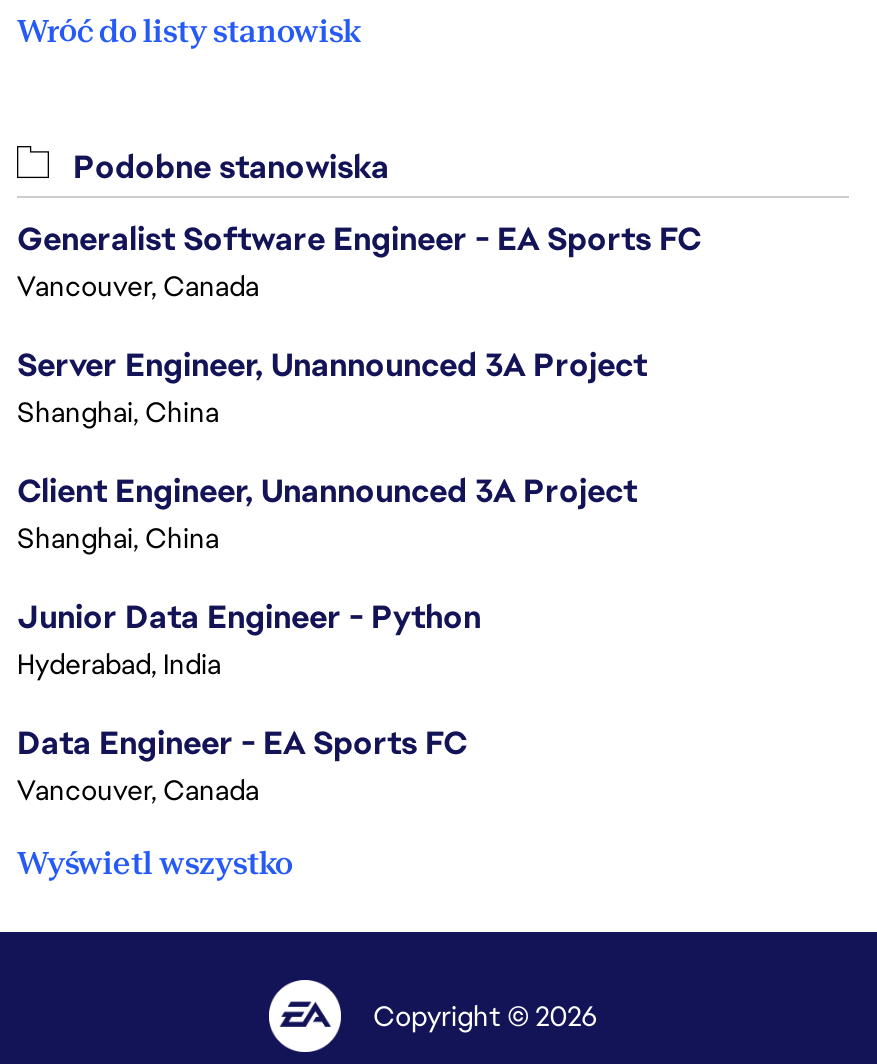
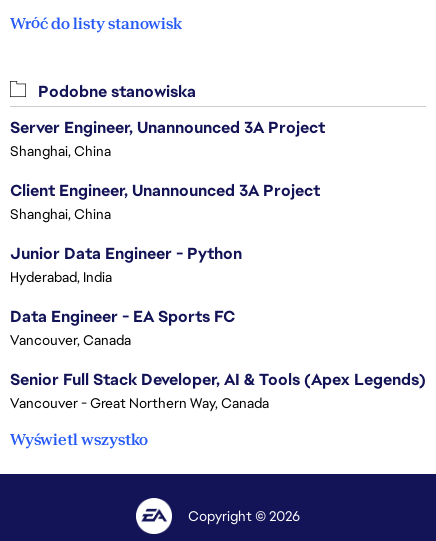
- Generalist Software Engineer - EA Sports FC
- Vancouver, Canada

moved up: Server Engineer, Unannounced 3A Project | Shanghai, China | Client Engineer, Unannounced 3A Project | Shanghai, China | Junior Data Engineer - Python | Hyderabad, India | Data Engineer - EA Sports FC | Vancouver, Canada

+ Senior Full Stack Developer, AI & Tools (Apex Legends)
+ Vancouver - Great Northern Way, Canada
